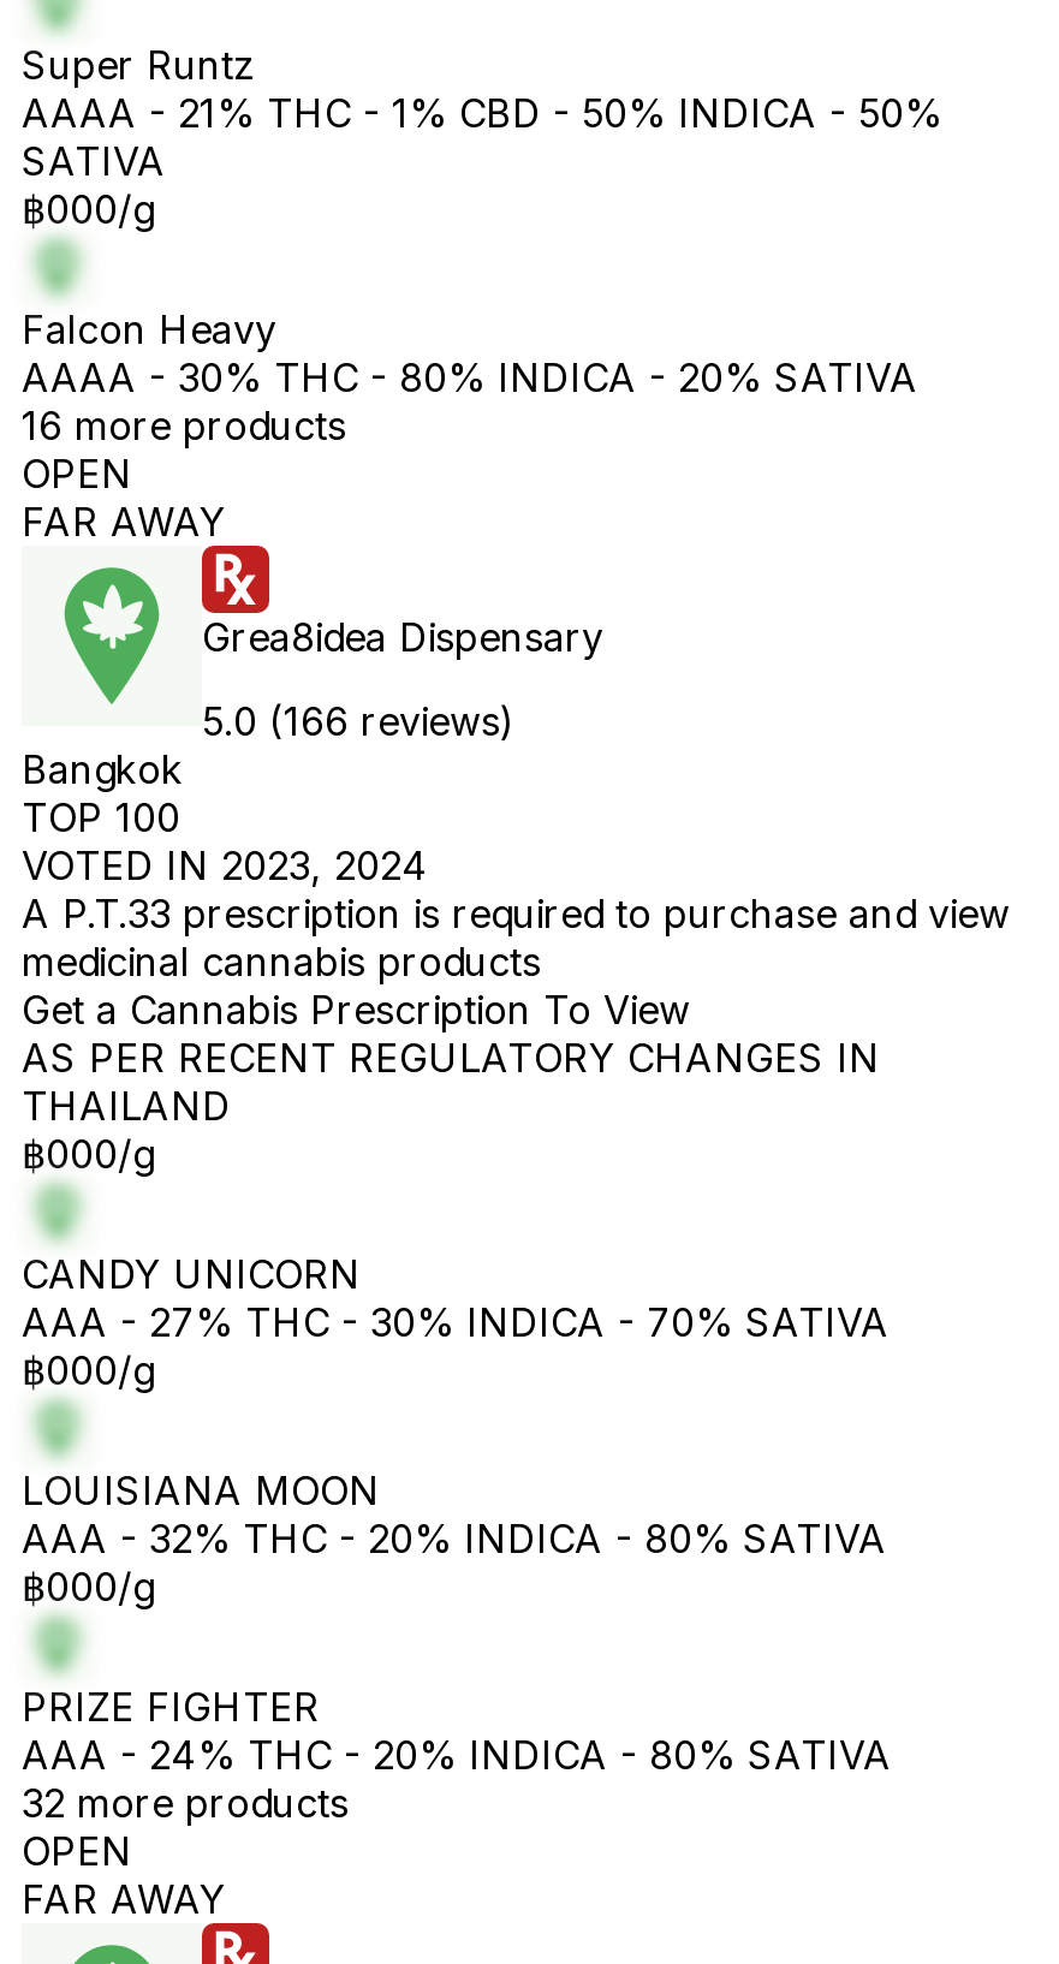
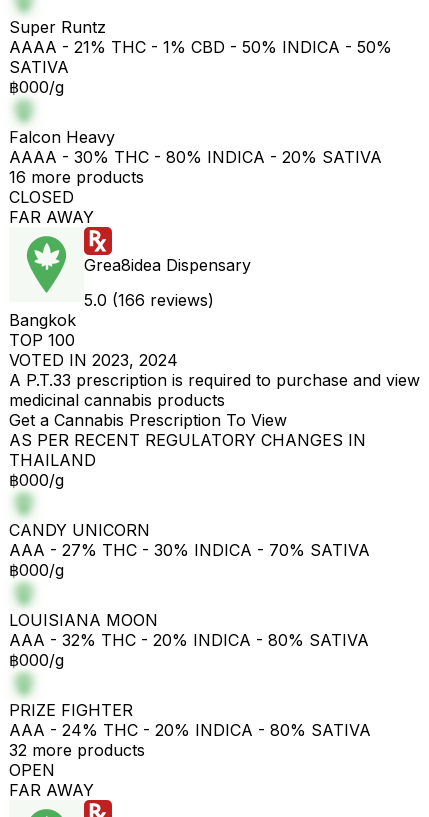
- OPEN
+ CLOSED
